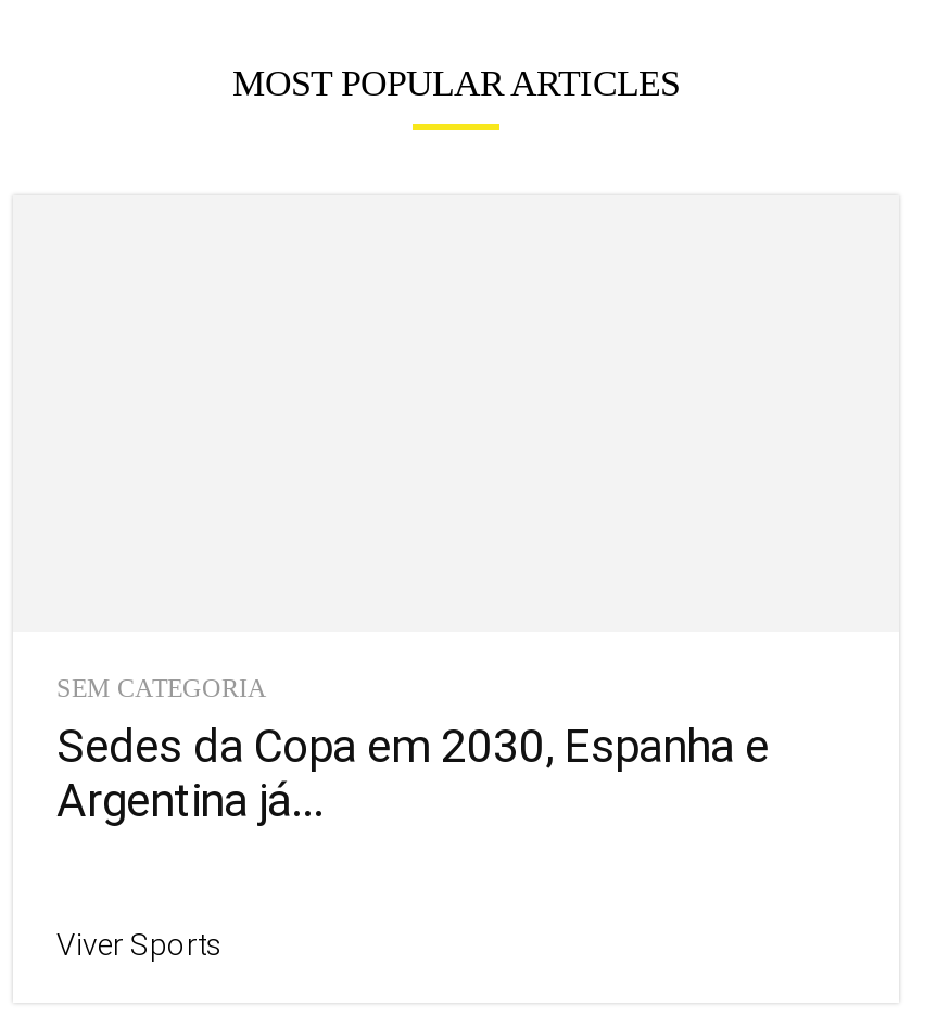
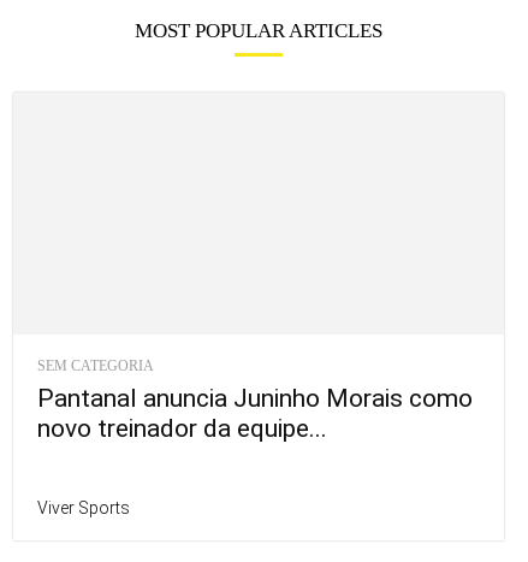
- Sedes da Copa em 2030, Espanha e
- Argentina já...
+ Pantanal anuncia Juninho Morais como
+ novo treinador da equipe...
